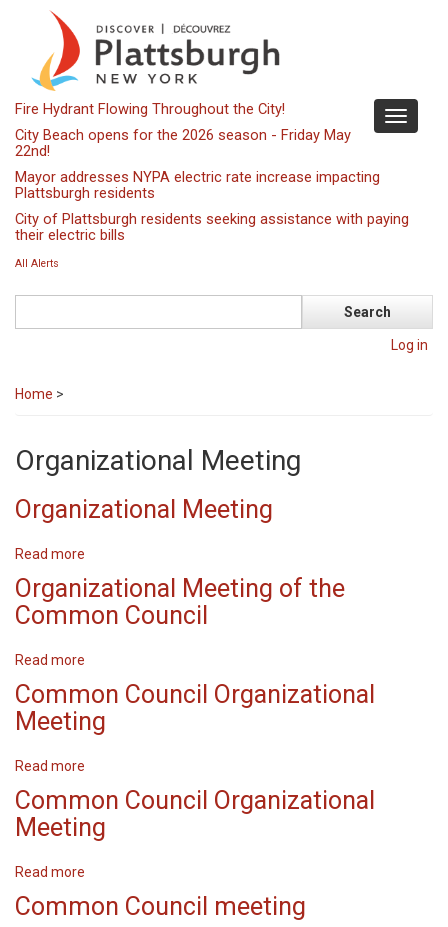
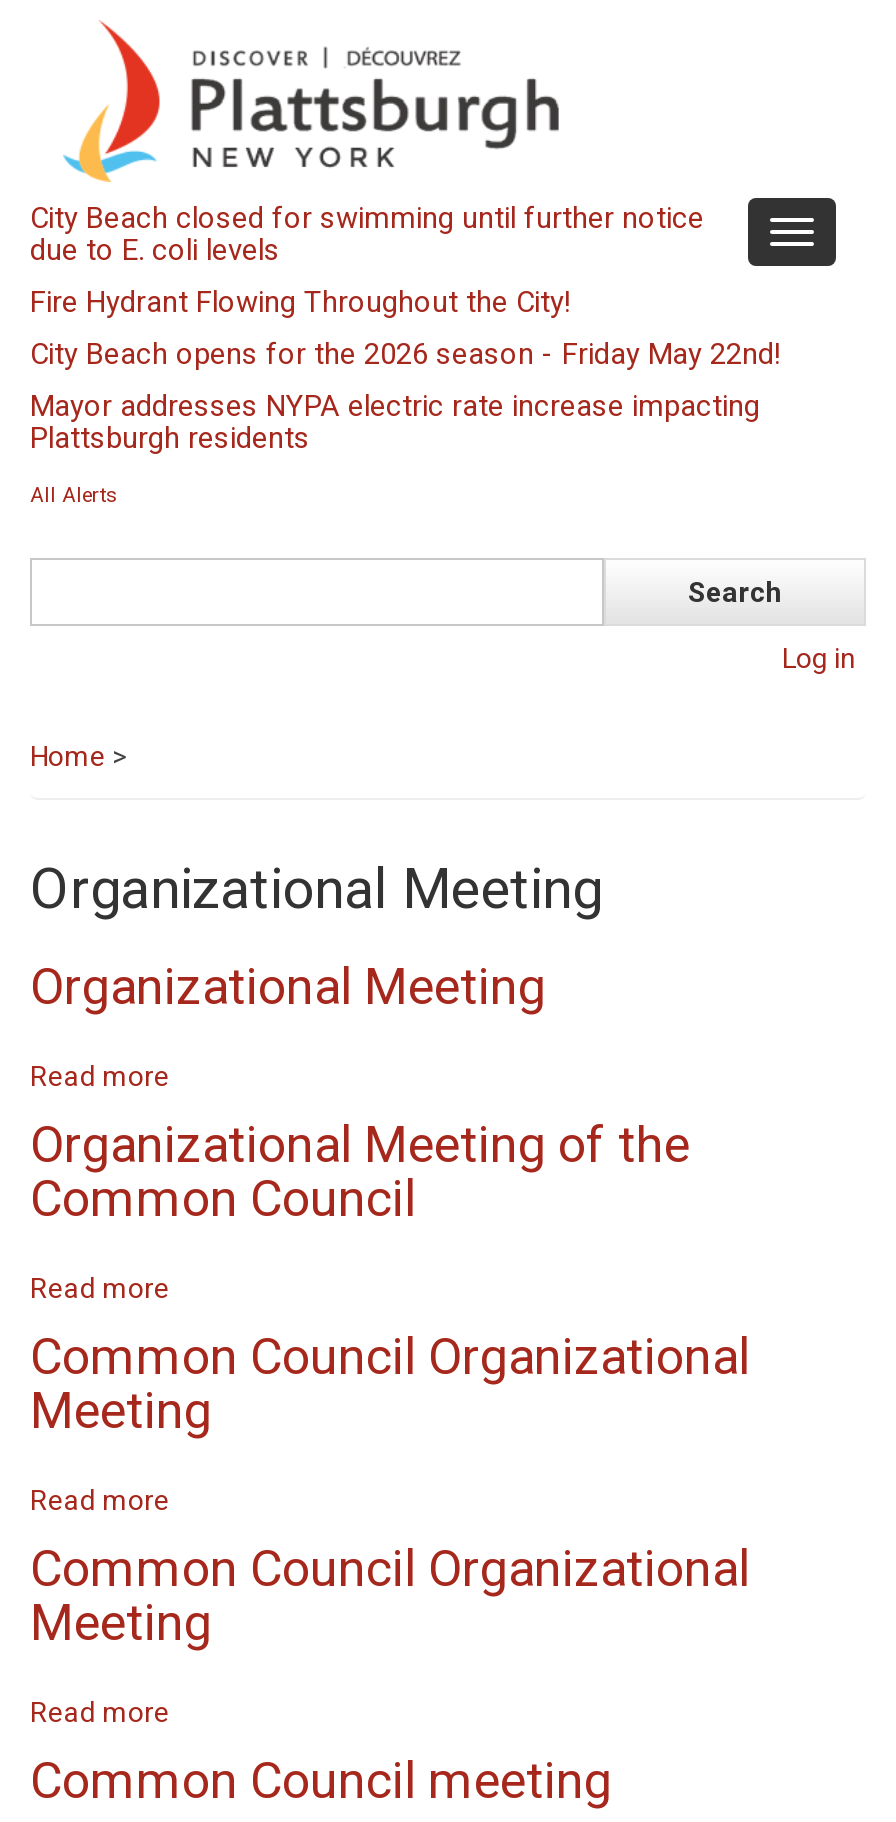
+ City Beach closed for swimming until further notice
+ due to E. coli levels

moved down: Fire Hydrant Flowing Throughout the City!

moved down: Mayor addresses NYPA electric rate increase impacting | Plattsburgh residents

- City of Plattsburgh residents seeking assistance with paying
- their electric bills
